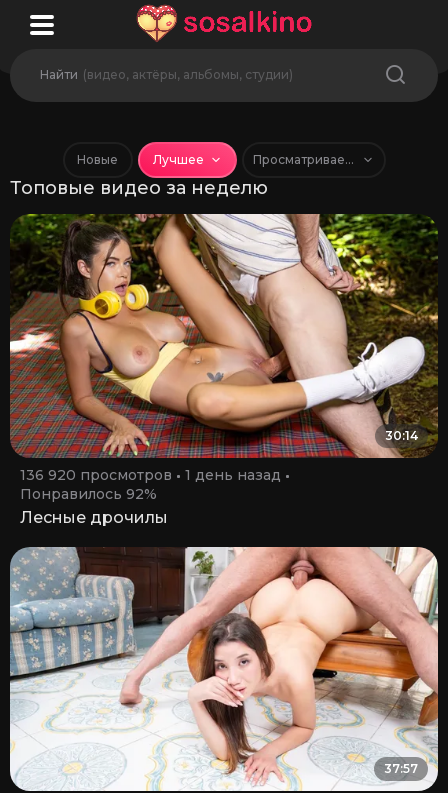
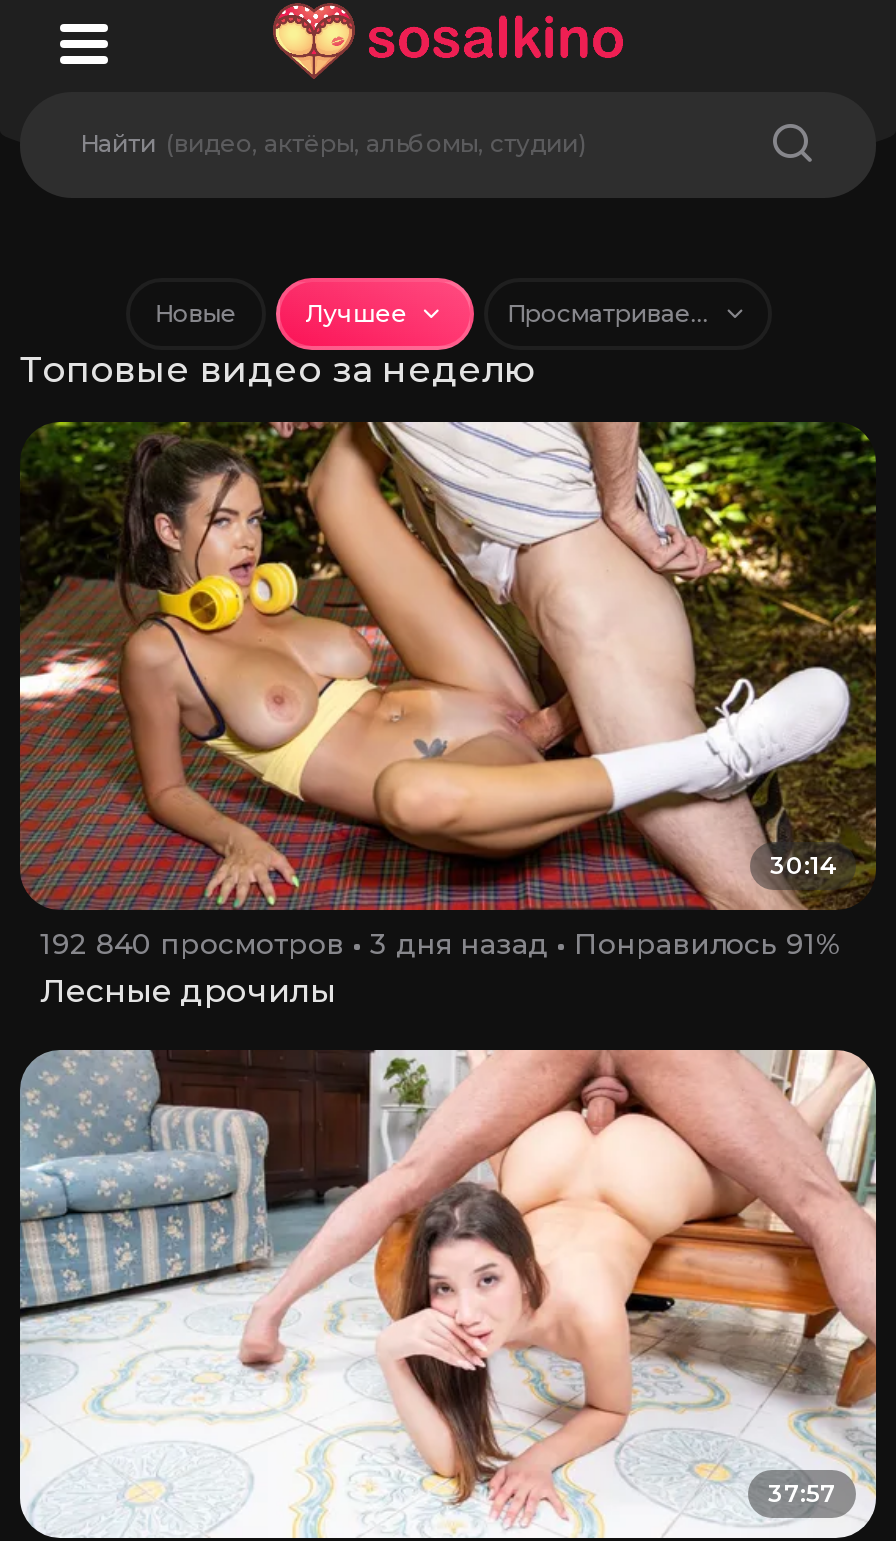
- 136 920 просмотров
+ 192 840 просмотров

- 1 день назад
+ 3 дня назад

- Понравилось 92%
+ Понравилось 91%
